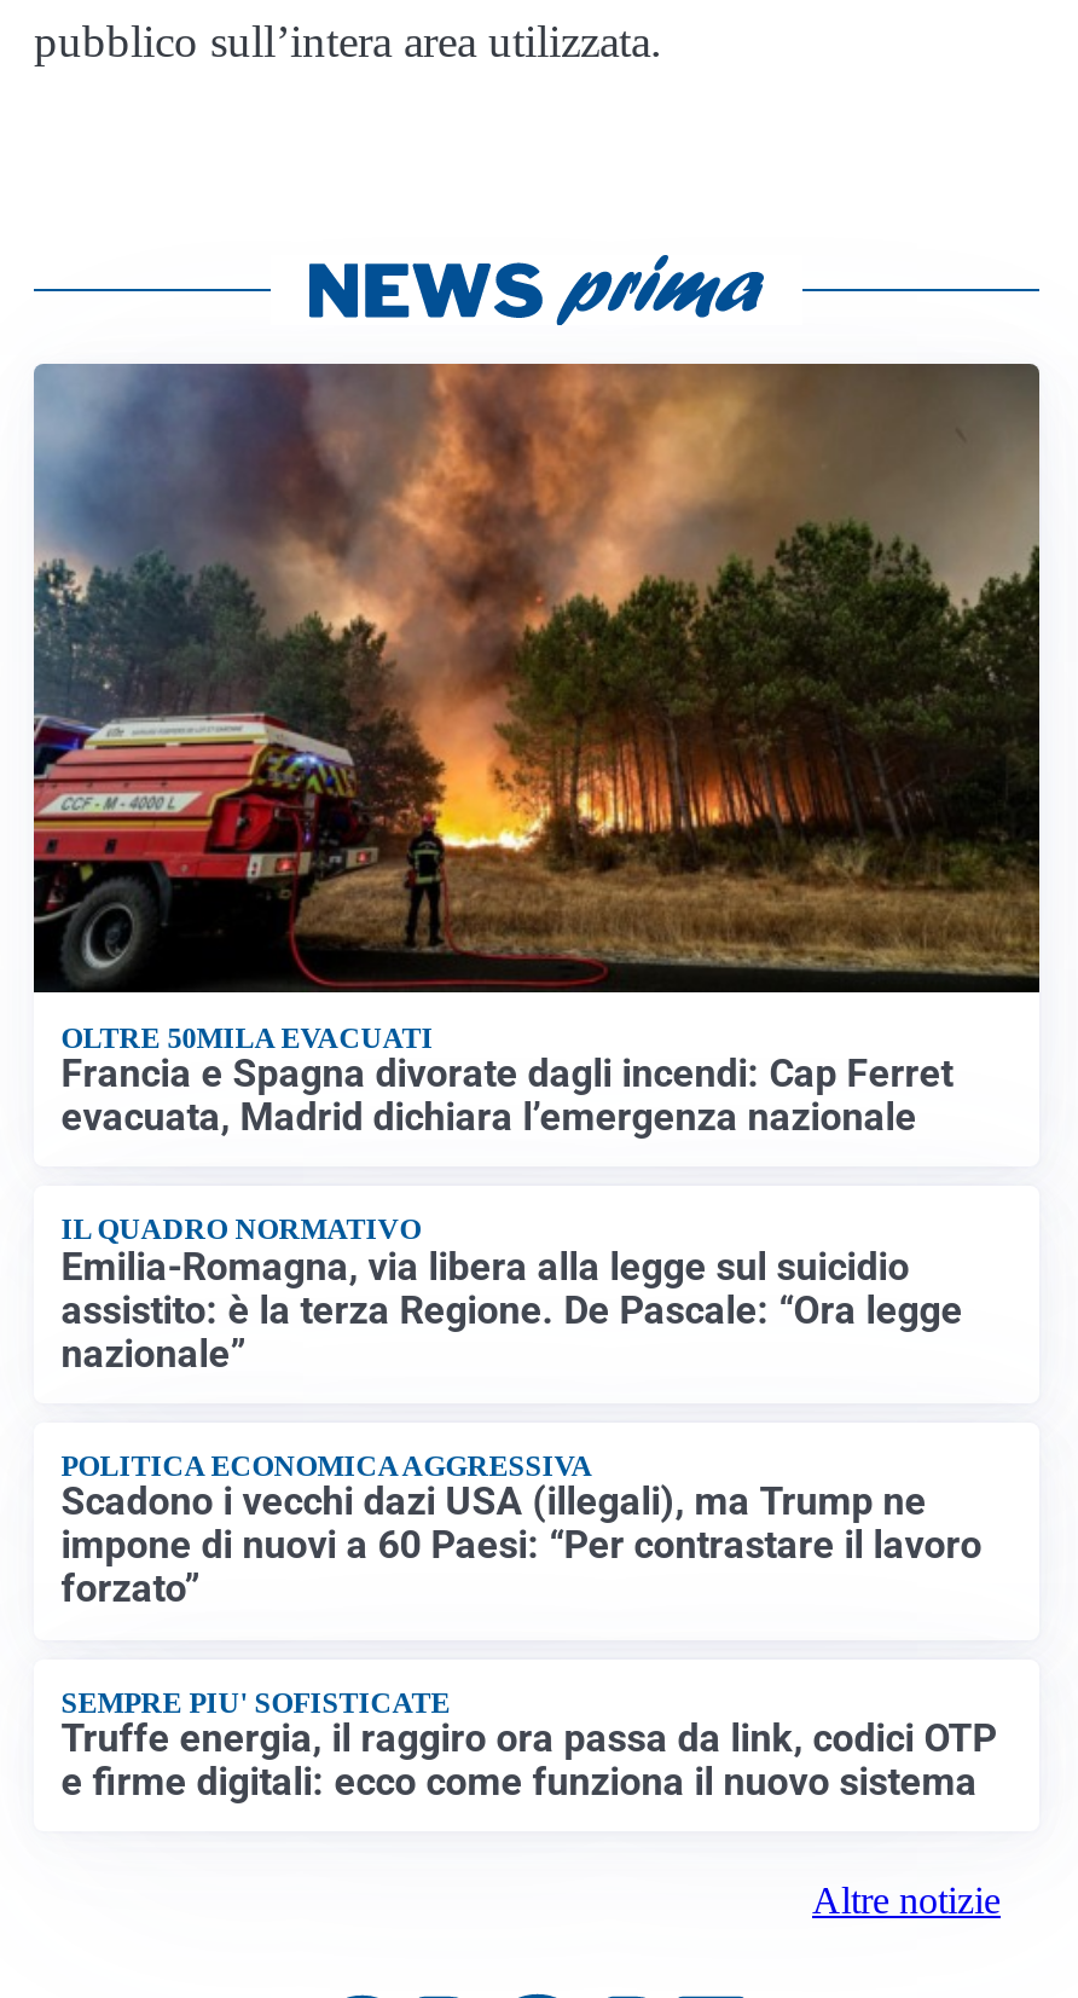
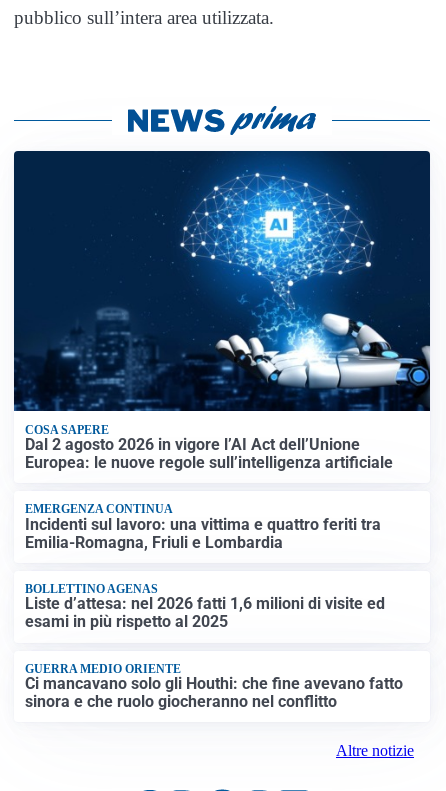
- [image]
- OLTRE 50MILA EVACUATI
- Francia e Spagna divorate dagli incendi: Cap Ferret
- evacuata, Madrid dichiara l’emergenza nazionale
+ [image]
+ COSA SAPERE
+ Dal 2 agosto 2026 in vigore l’AI Act dell’Unione
+ Europea: le nuove regole sull’intelligenza artificiale

- IL QUADRO NORMATIVO
- Emilia-Romagna, via libera alla legge sul suicidio
- assistito: è la terza Regione. De Pascale: “Ora legge
- nazionale”
+ EMERGENZA CONTINUA
+ Incidenti sul lavoro: una vittima e quattro feriti tra
+ Emilia-Romagna, Friuli e Lombardia

- POLITICA ECONOMICA AGGRESSIVA
- Scadono i vecchi dazi USA (illegali), ma Trump ne
- impone di nuovi a 60 Paesi: “Per contrastare il lavoro
- forzato”
+ BOLLETTINO AGENAS
+ Liste d’attesa: nel 2026 fatti 1,6 milioni di visite ed
+ esami in più rispetto al 2025

- SEMPRE PIU' SOFISTICATE
- Truffe energia, il raggiro ora passa da link, codici OTP
- e firme digitali: ecco come funziona il nuovo sistema
+ GUERRA MEDIO ORIENTE
+ Ci mancavano solo gli Houthi: che fine avevano fatto
+ sinora e che ruolo giocheranno nel conflitto
